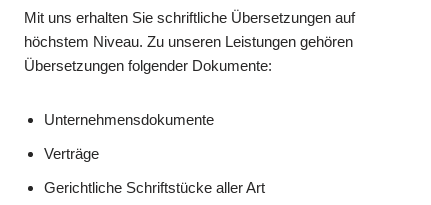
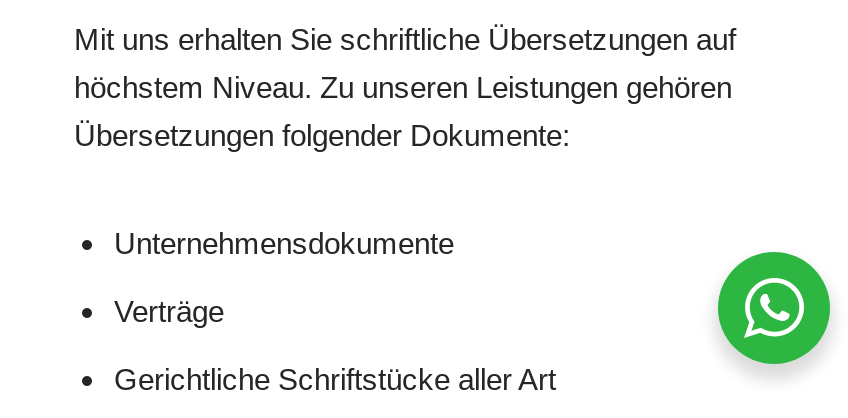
+ [image]
